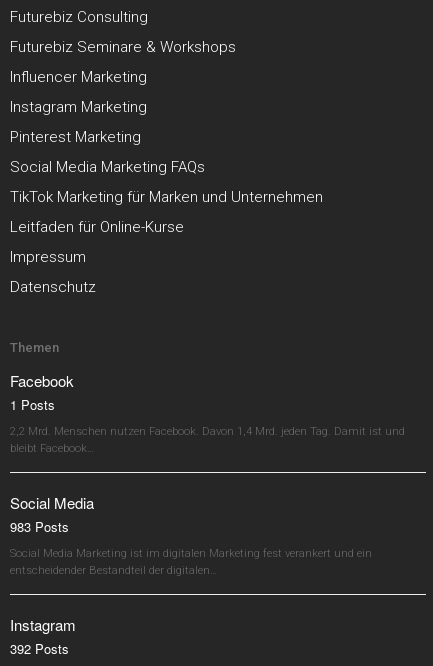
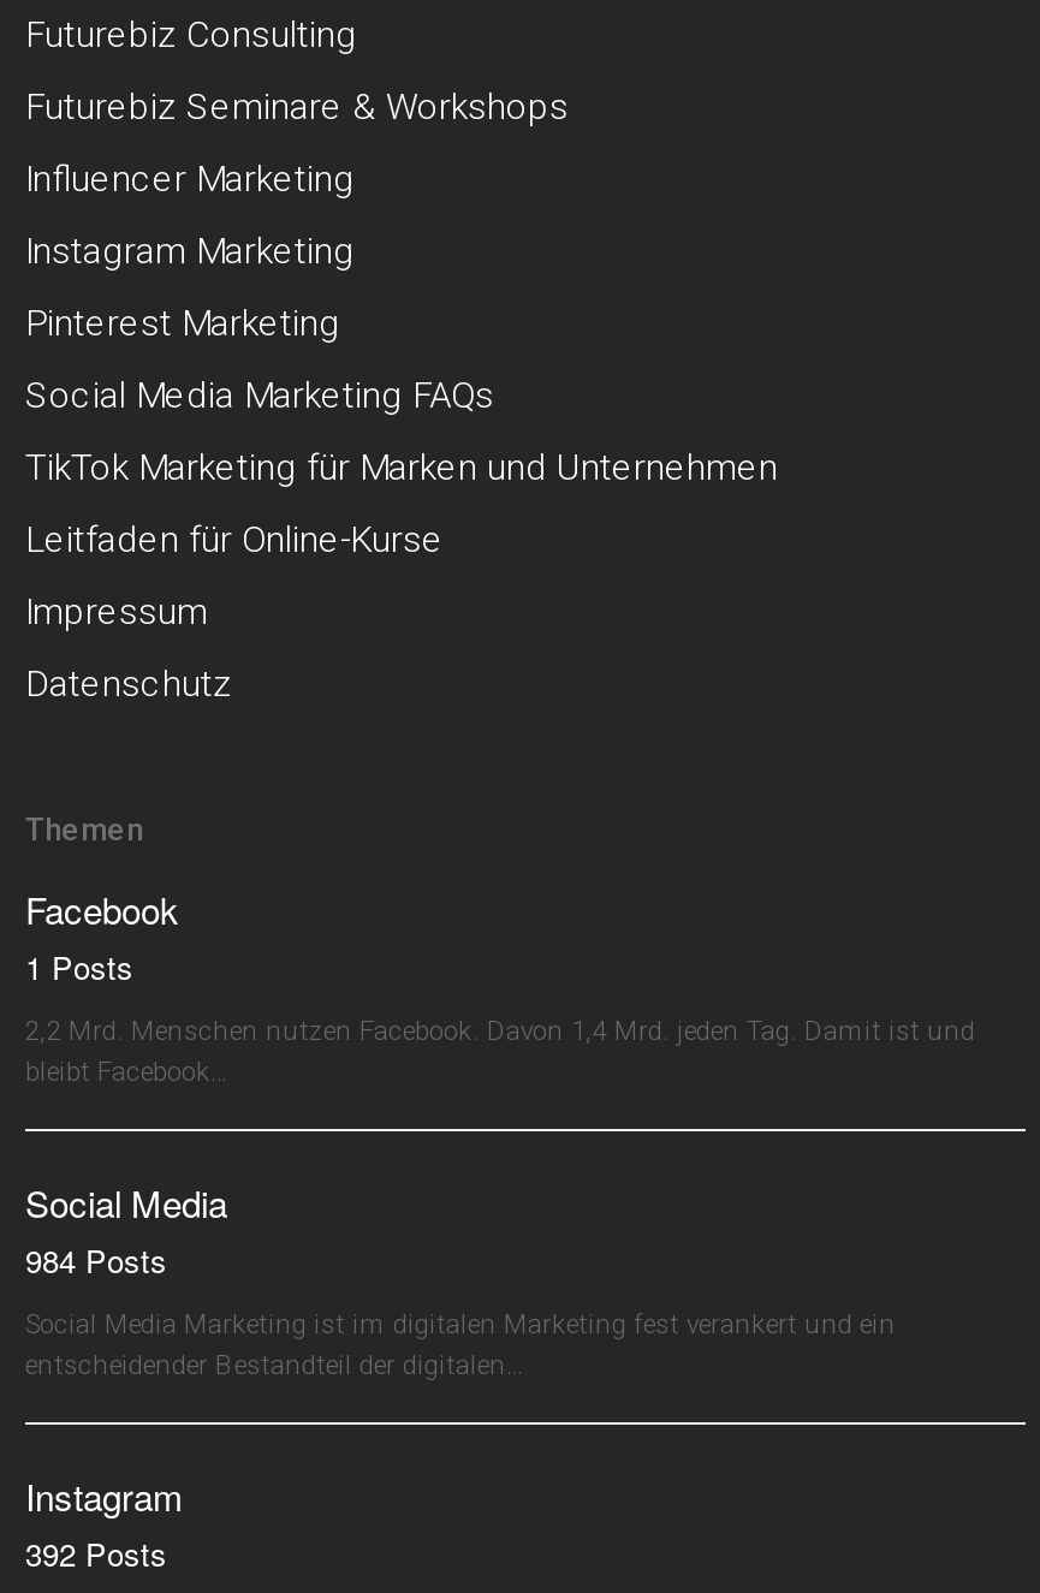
- 983 Posts
+ 984 Posts
